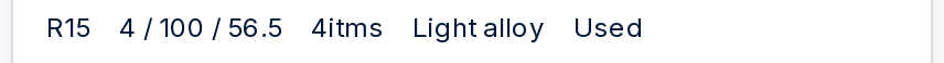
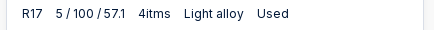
- R15
- 4 / 100 / 56.5
+ R17
+ 5 / 100 / 57.1
